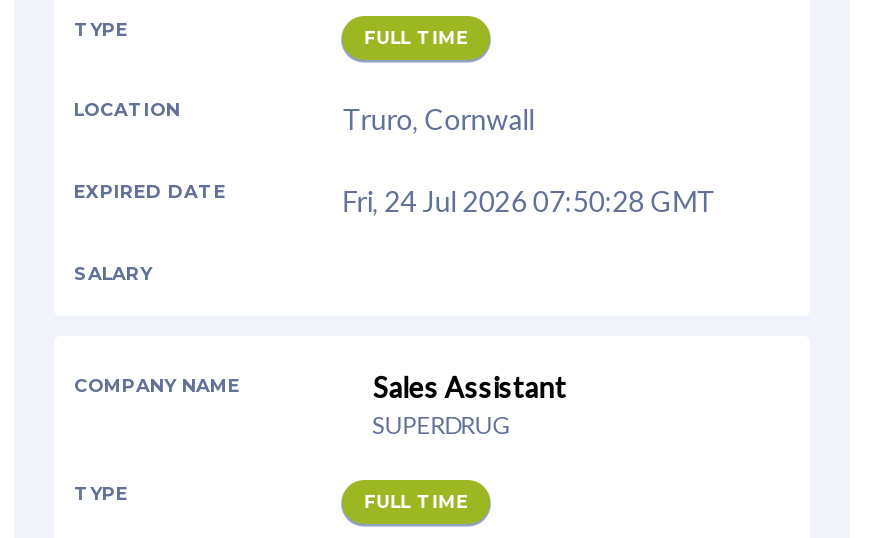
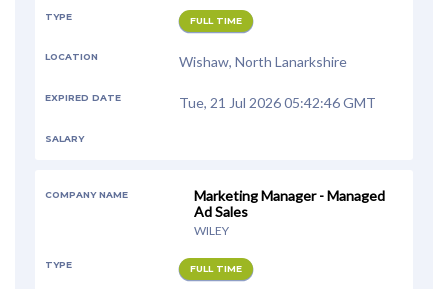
- Truro, Cornwall
+ Wishaw, North Lanarkshire

- Fri, 24 Jul 2026 07:50:28 GMT
+ Tue, 21 Jul 2026 05:42:46 GMT

- Sales Assistant
- SUPERDRUG
+ Marketing Manager - Managed
+ Ad Sales
+ WILEY
